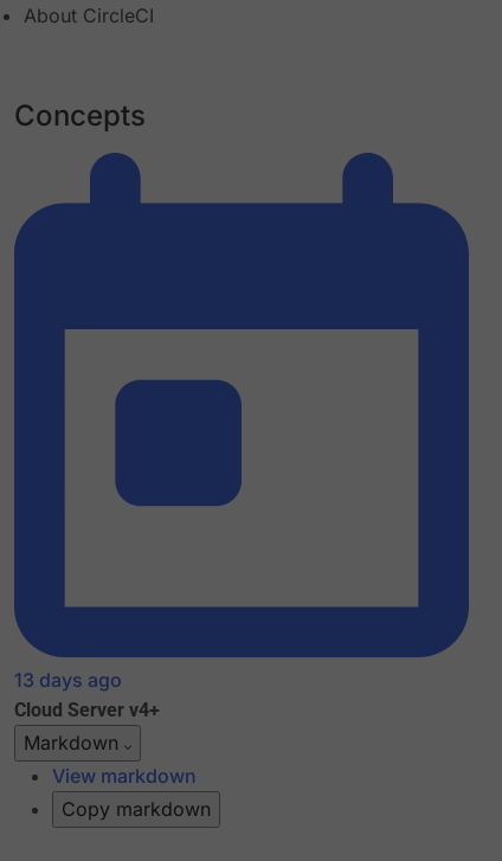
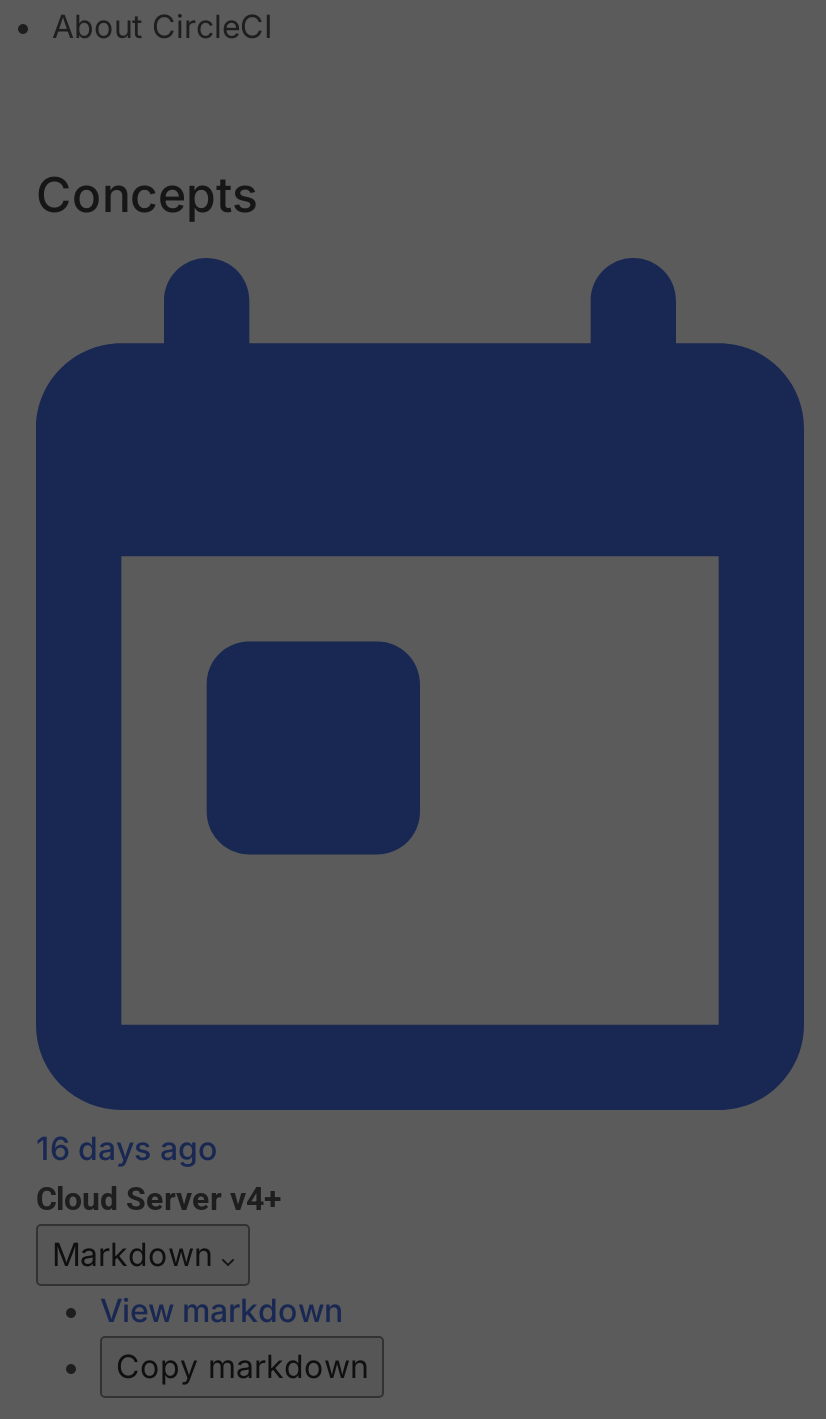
- 13 days ago
+ 16 days ago
